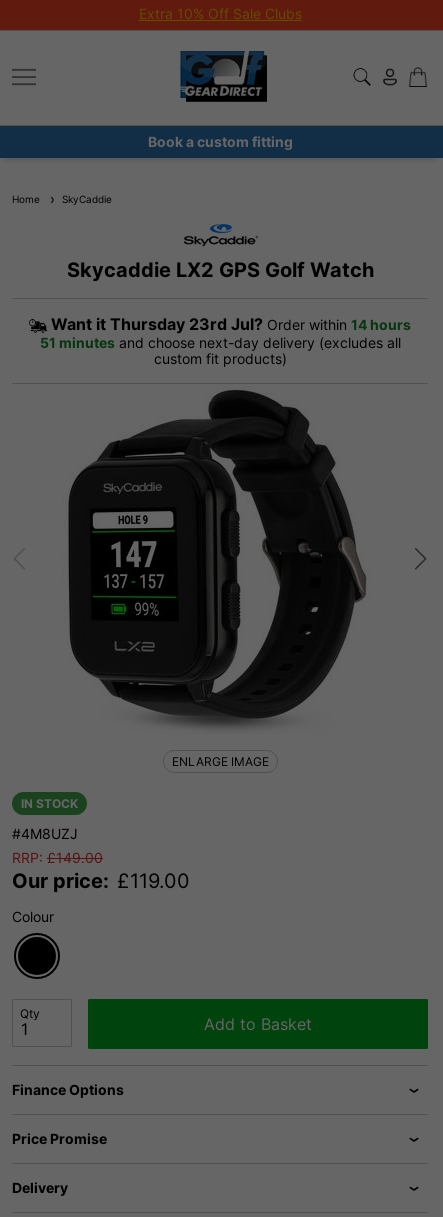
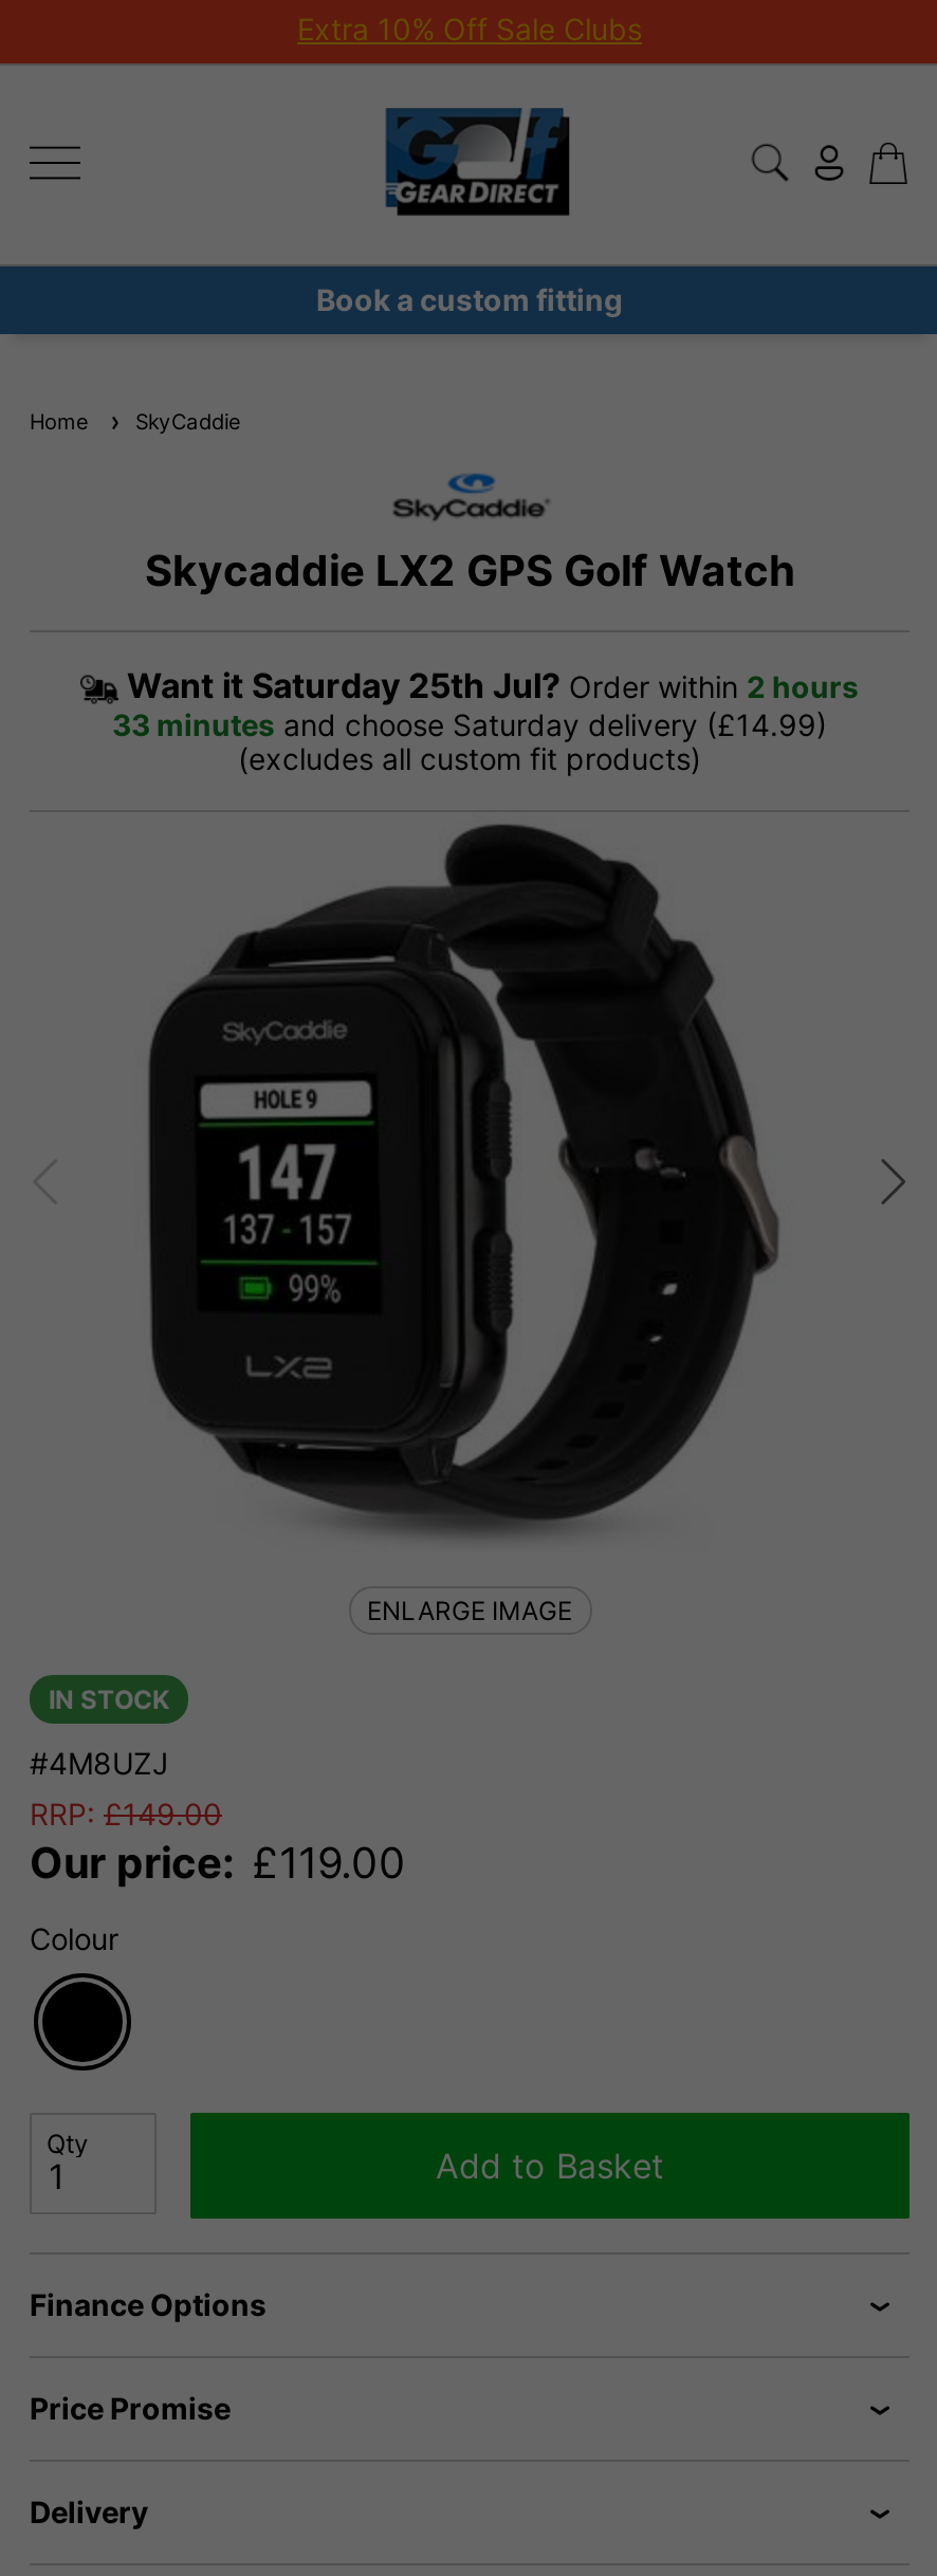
- Want it Thursday 23rd Jul? Order within 14 hours
- 51 minutes and choose next-day delivery (excludes all
- custom fit products)
+ Want it Saturday 25th Jul? Order within 2 hours
+ 33 minutes and choose Saturday delivery (£14.99)
+ (excludes all custom fit products)
